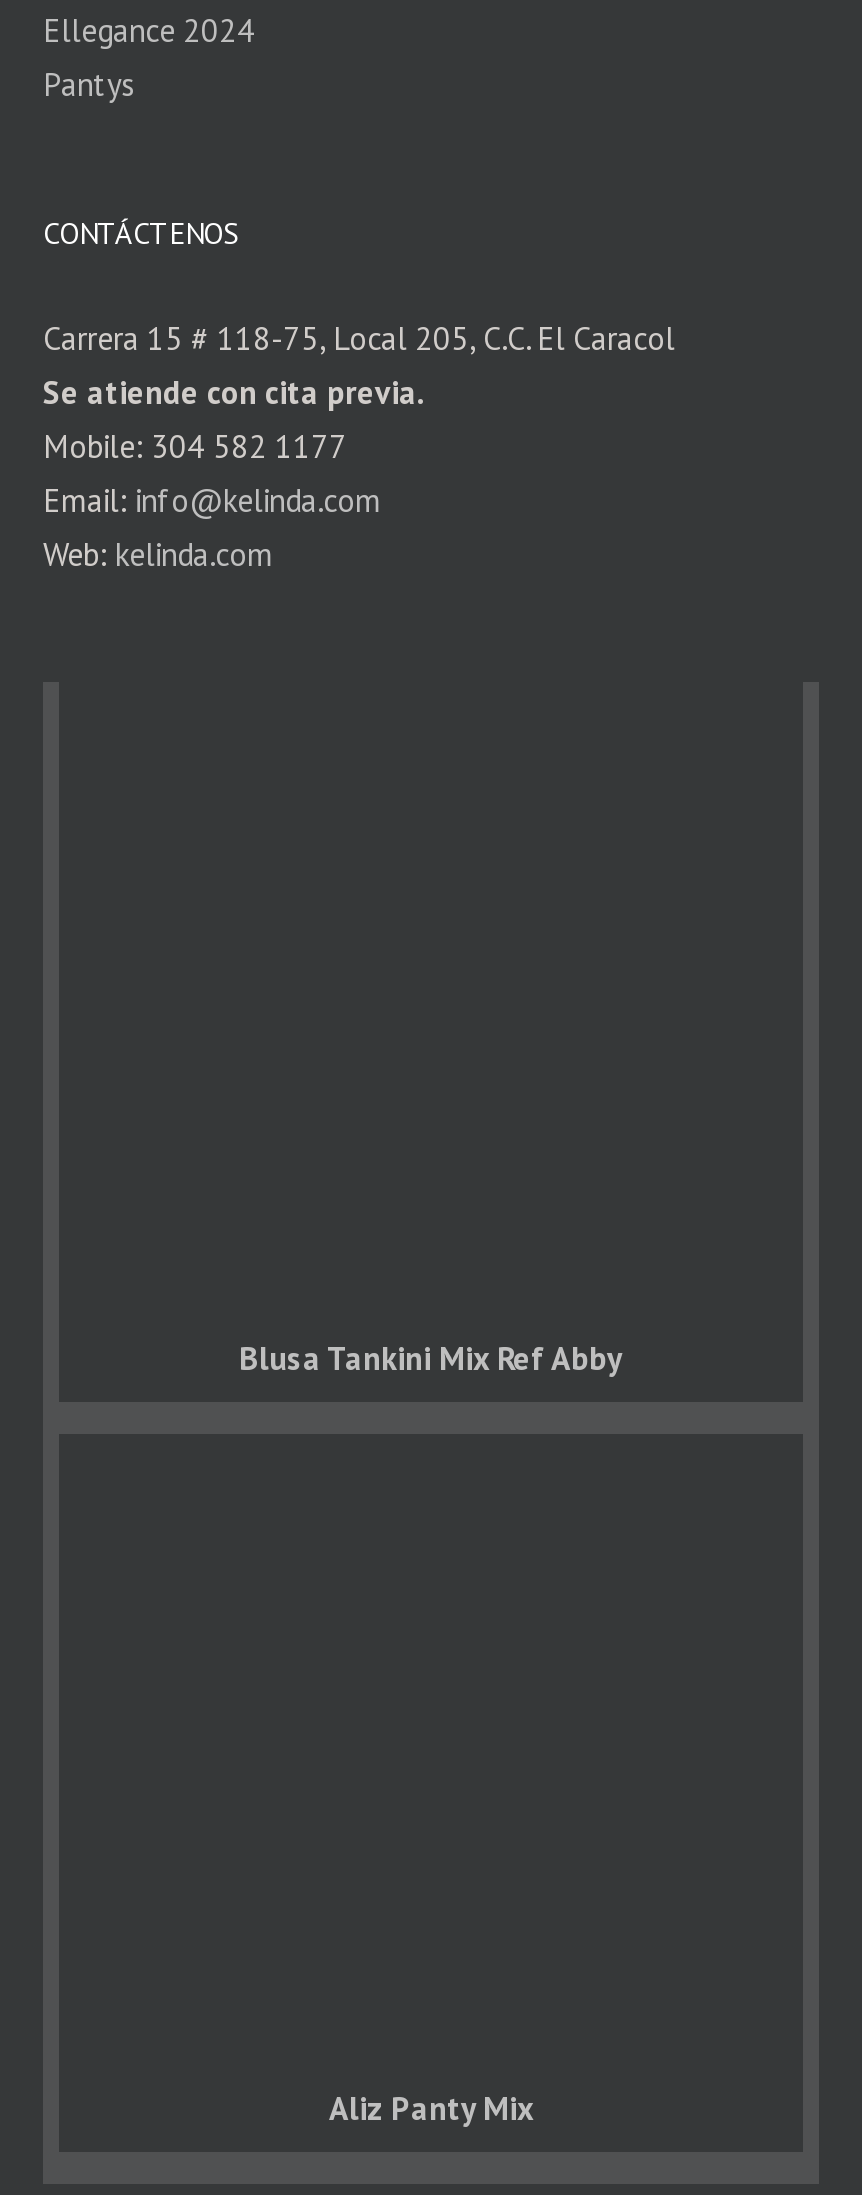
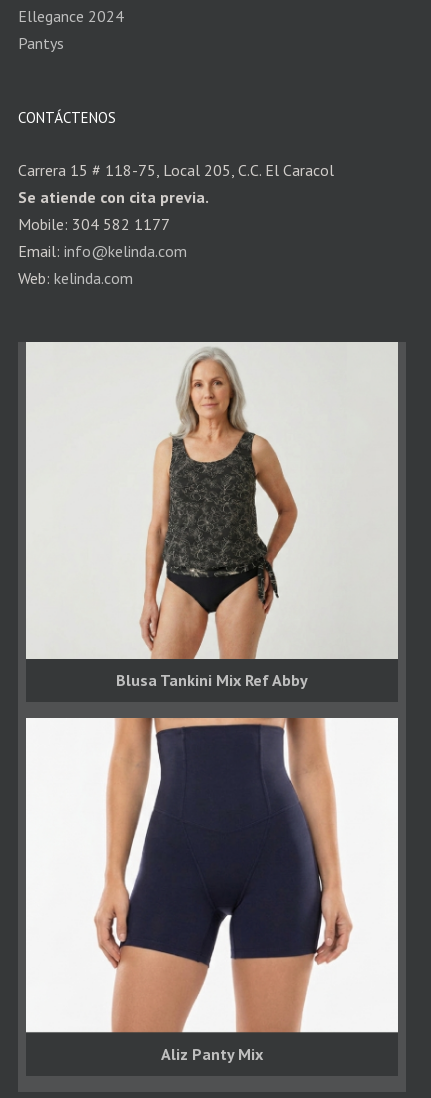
+ [image]

+ [image]
